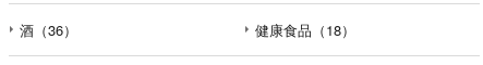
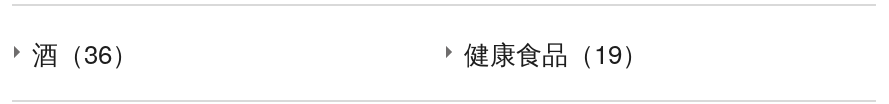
- 健康食品（18）
+ 健康食品（19）
